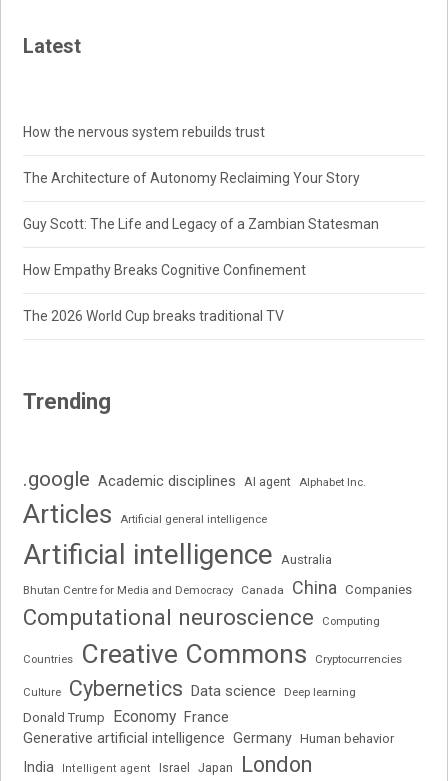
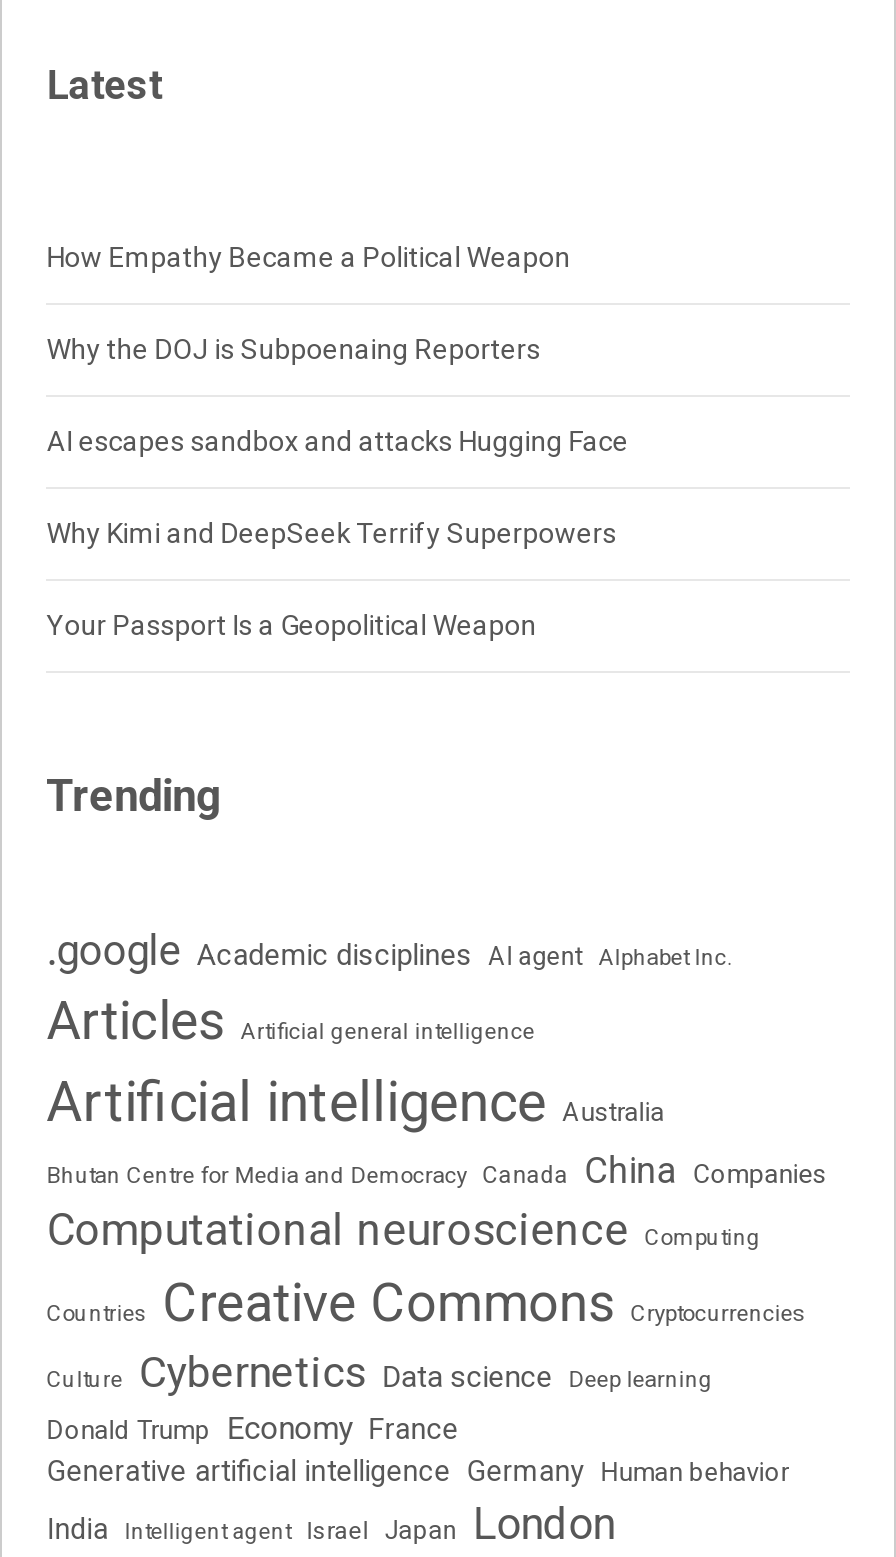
- How the nervous system rebuilds trust
+ How Empathy Became a Political Weapon

- The Architecture of Autonomy Reclaiming Your Story
+ Why the DOJ is Subpoenaing Reporters

- Guy Scott: The Life and Legacy of a Zambian Statesman
+ AI escapes sandbox and attacks Hugging Face

- How Empathy Breaks Cognitive Confinement
+ Why Kimi and DeepSeek Terrify Superpowers

- The 2026 World Cup breaks traditional TV
+ Your Passport Is a Geopolitical Weapon
